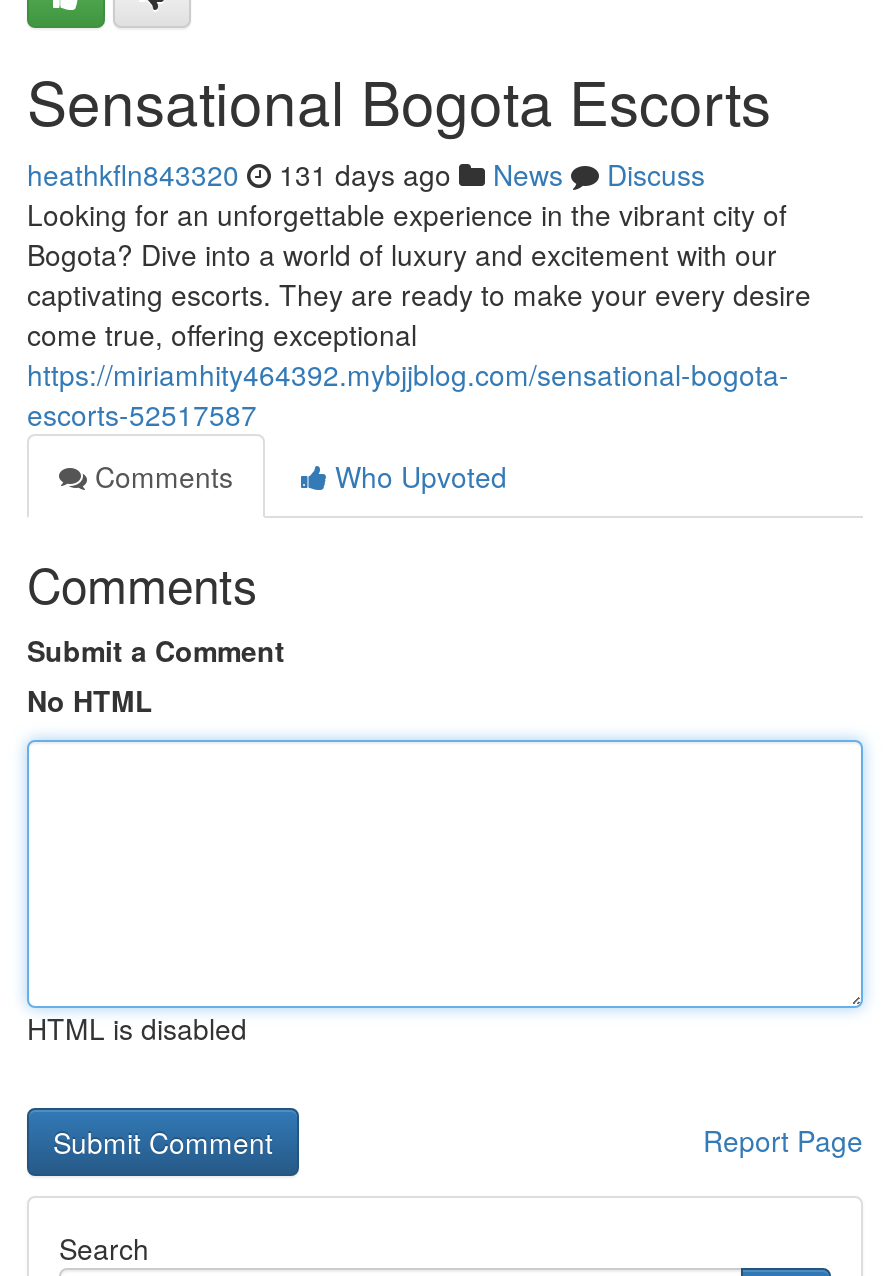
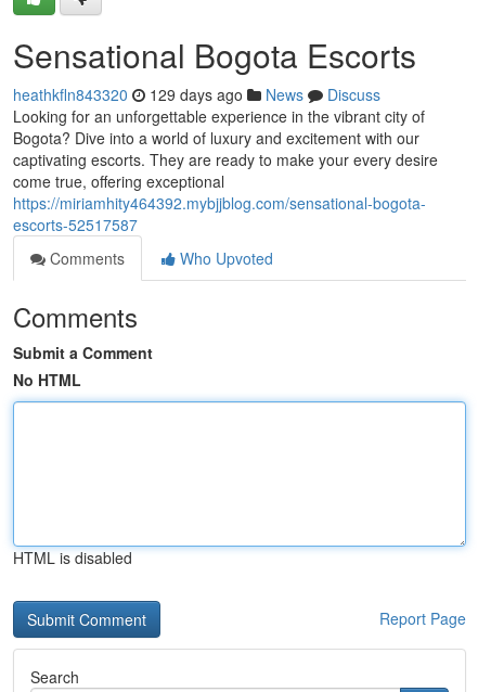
- heathkfln843320 131 days ago News Discuss
+ heathkfln843320 129 days ago News Discuss
